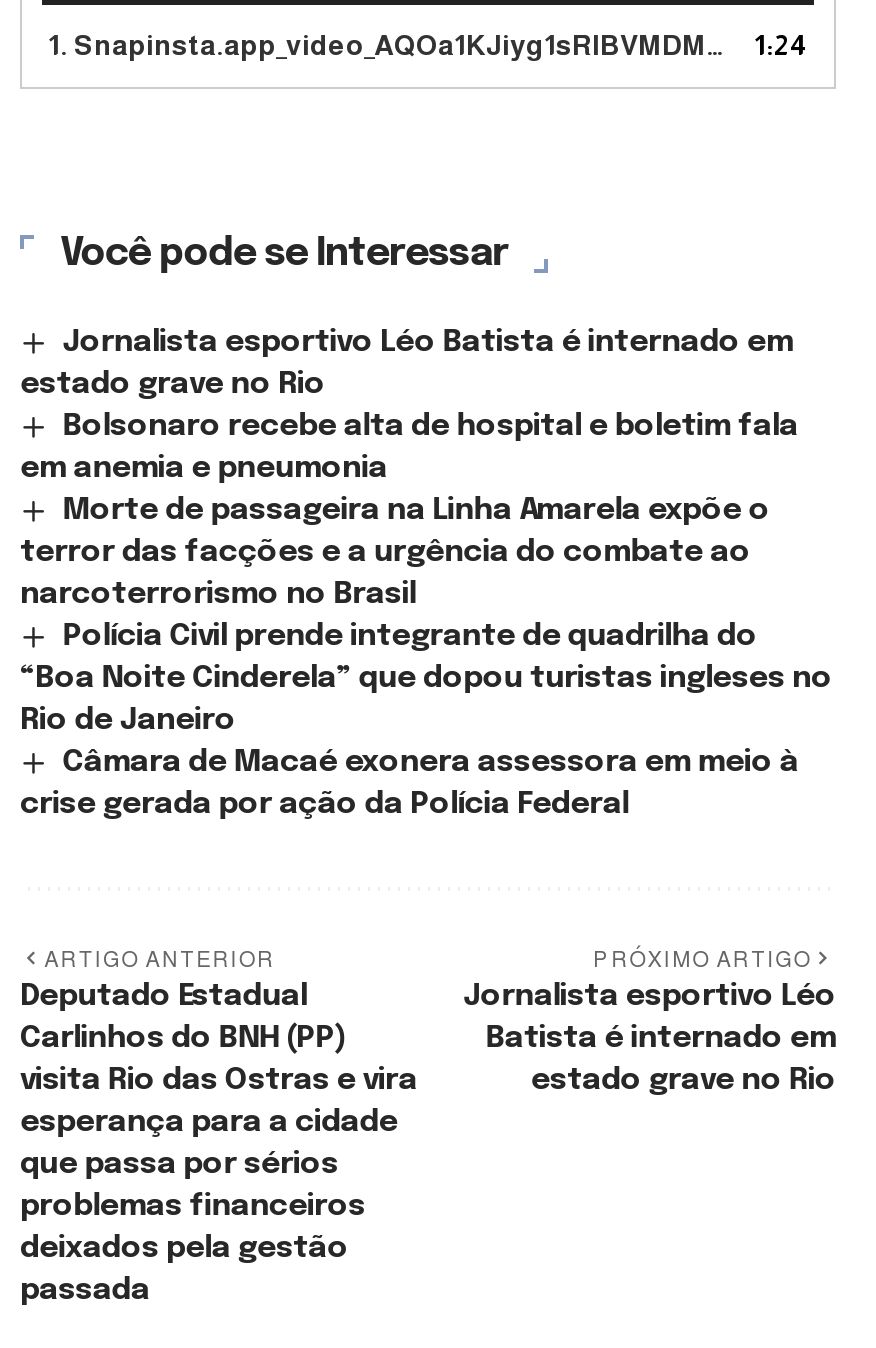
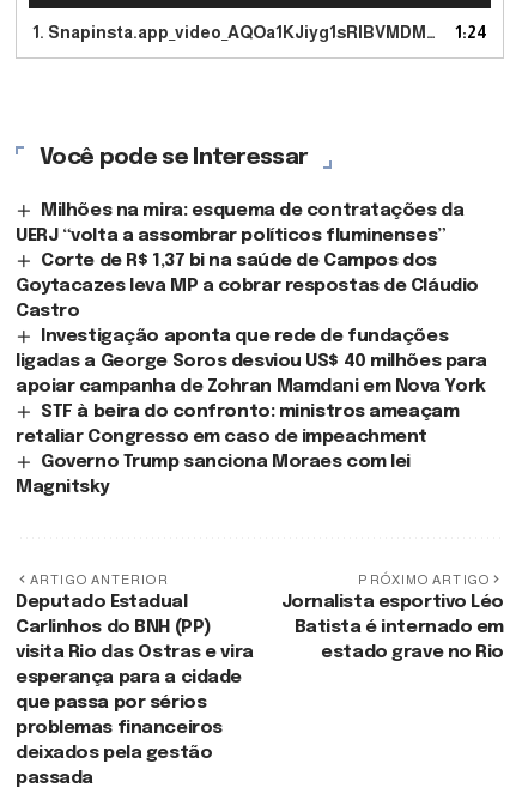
- Jornalista esportivo Léo Batista é internado em
- estado grave no Rio
- Bolsonaro recebe alta de hospital e boletim fala
- em anemia e pneumonia
- Morte de passageira na Linha Amarela expõe o
- terror das facções e a urgência do combate ao
- narcoterrorismo no Brasil
- Polícia Civil prende integrante de quadrilha do
- “Boa Noite Cinderela” que dopou turistas ingleses no
- Rio de Janeiro
- Câmara de Macaé exonera assessora em meio à
- crise gerada por ação da Polícia Federal
+ Milhões na mira: esquema de contratações da
+ UERJ “volta a assombrar políticos fluminenses”
+ Corte de R$ 1,37 bi na saúde de Campos dos
+ Goytacazes leva MP a cobrar respostas de Cláudio
+ Castro
+ Investigação aponta que rede de fundações
+ ligadas a George Soros desviou US$ 40 milhões para
+ apoiar campanha de Zohran Mamdani em Nova York
+ STF à beira do confronto: ministros ameaçam
+ retaliar Congresso em caso de impeachment
+ Governo Trump sanciona Moraes com lei
+ Magnitsky
